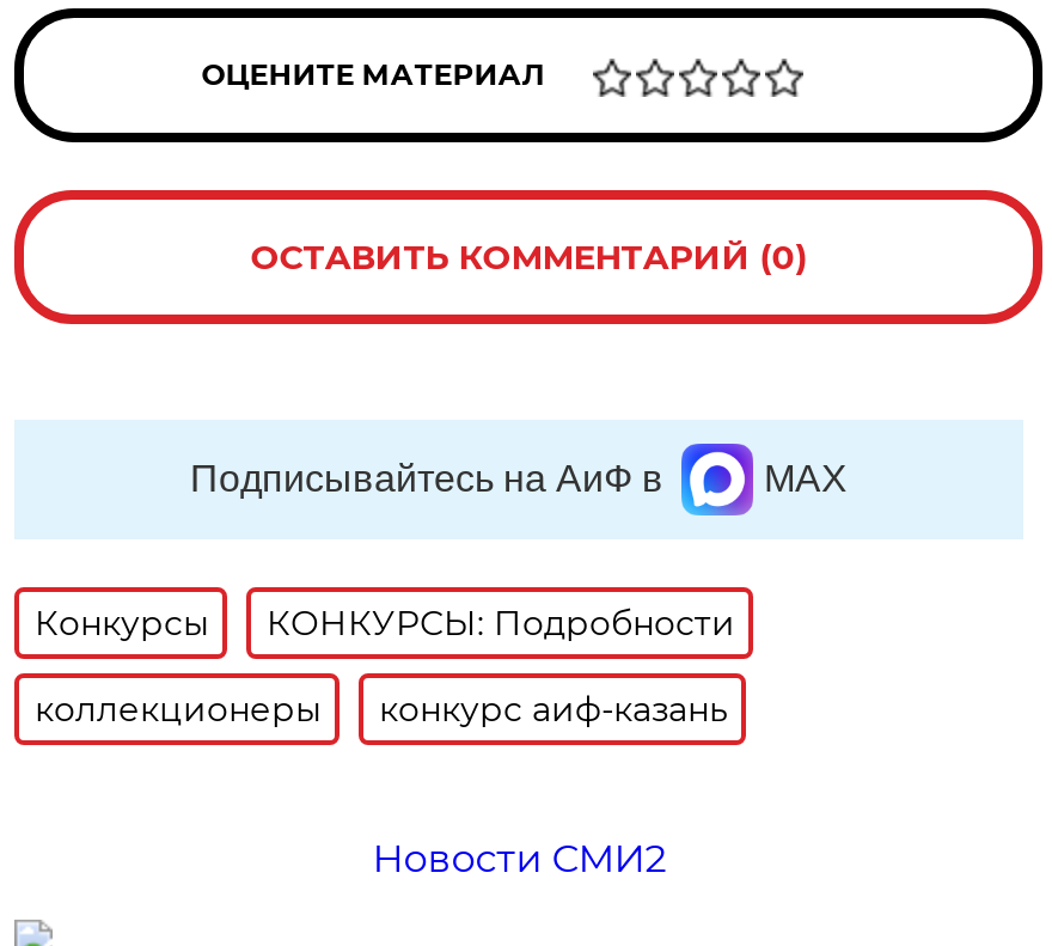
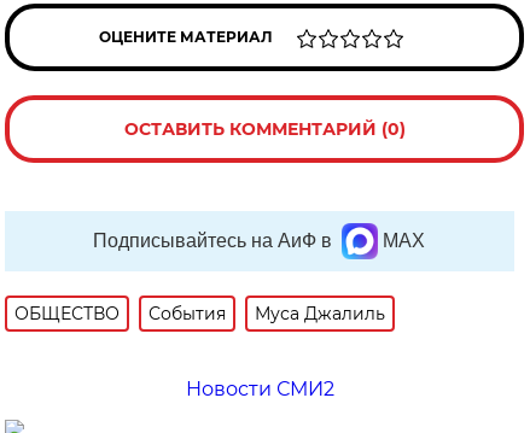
- Конкурсы
- КОНКУРСЫ: Подробности
- коллекционеры
- конкурс аиф-казань
+ ОБЩЕСТВО
+ События
+ Муса Джалиль
